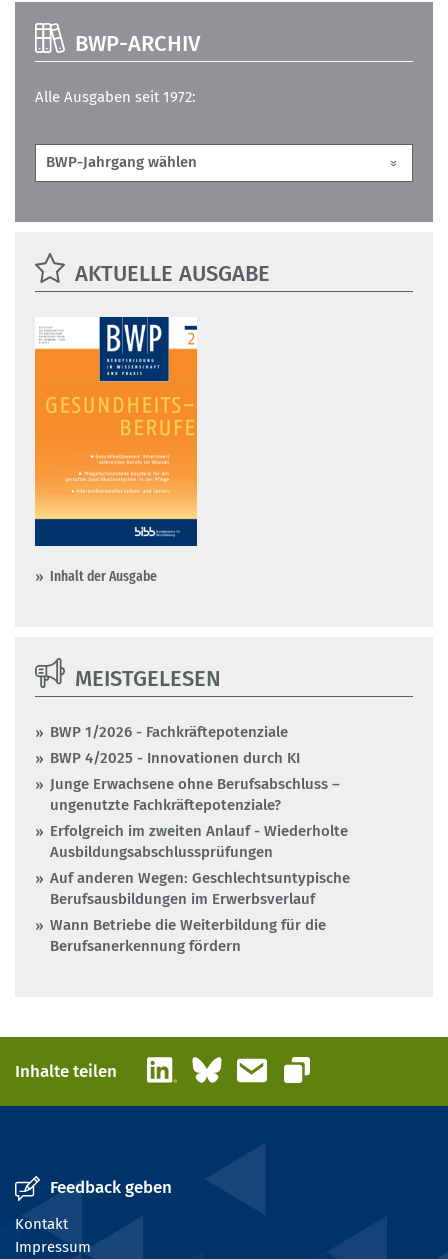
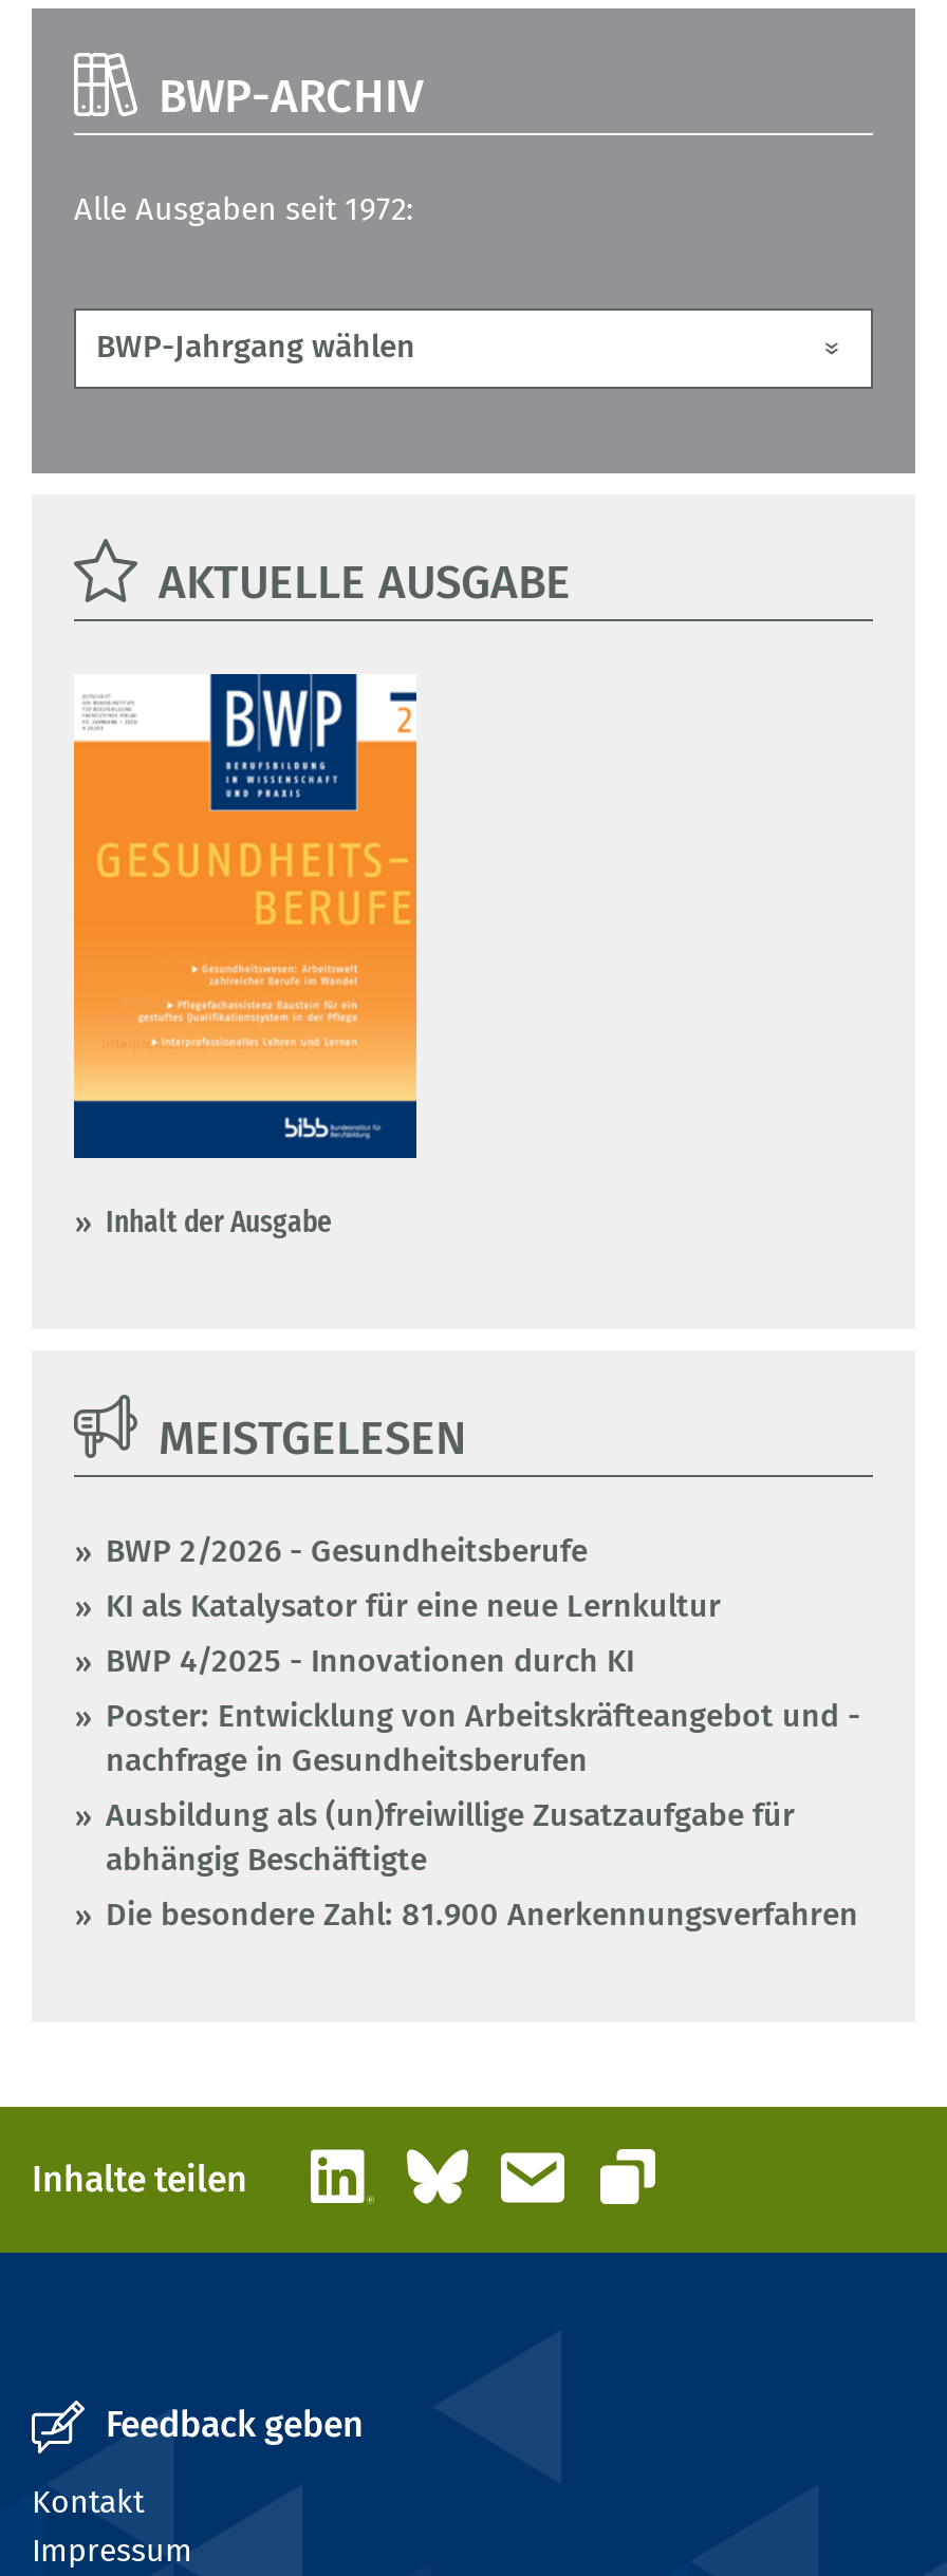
- BWP 1/2026 - Fachkräftepotenziale
+ BWP 2/2026 - Gesundheitsberufe
+ KI als Katalysator für eine neue Lernkultur

moved down: BWP 4/2025 - Innovationen durch KI

- Junge Erwachsene ohne Berufsabschluss –
- ungenutzte Fachkräftepotenziale?
- Erfolgreich im zweiten Anlauf - Wiederholte
- Ausbildungsabschlussprüfungen
- Auf anderen Wegen: Geschlechtsuntypische
- Berufsausbildungen im Erwerbsverlauf
- Wann Betriebe die Weiterbildung für die
- Berufsanerkennung fördern
+ Poster: Entwicklung von Arbeitskräfteangebot und -
+ nachfrage in Gesundheitsberufen
+ Ausbildung als (un)freiwillige Zusatzaufgabe für
+ abhängig Beschäftigte
+ Die besondere Zahl: 81.900 Anerkennungsverfahren
